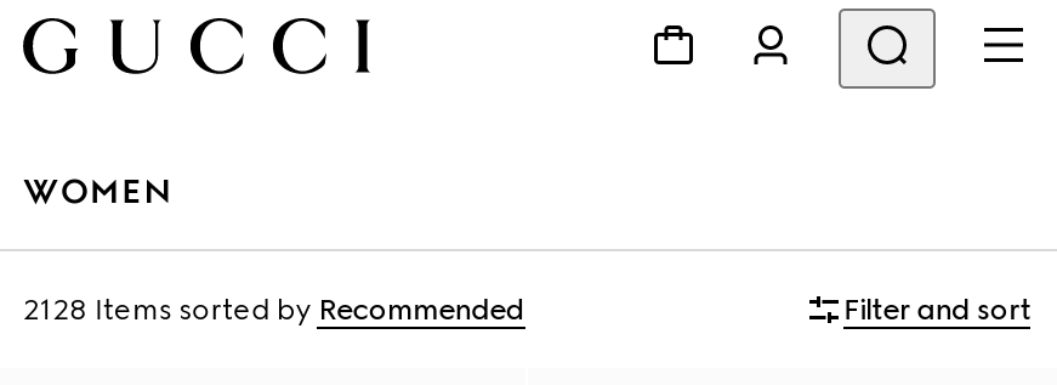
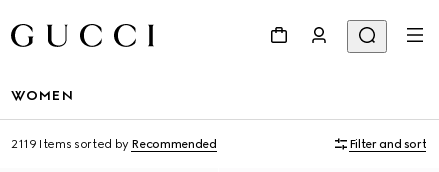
- 2128 Items sorted by Recommended
+ 2119 Items sorted by Recommended
